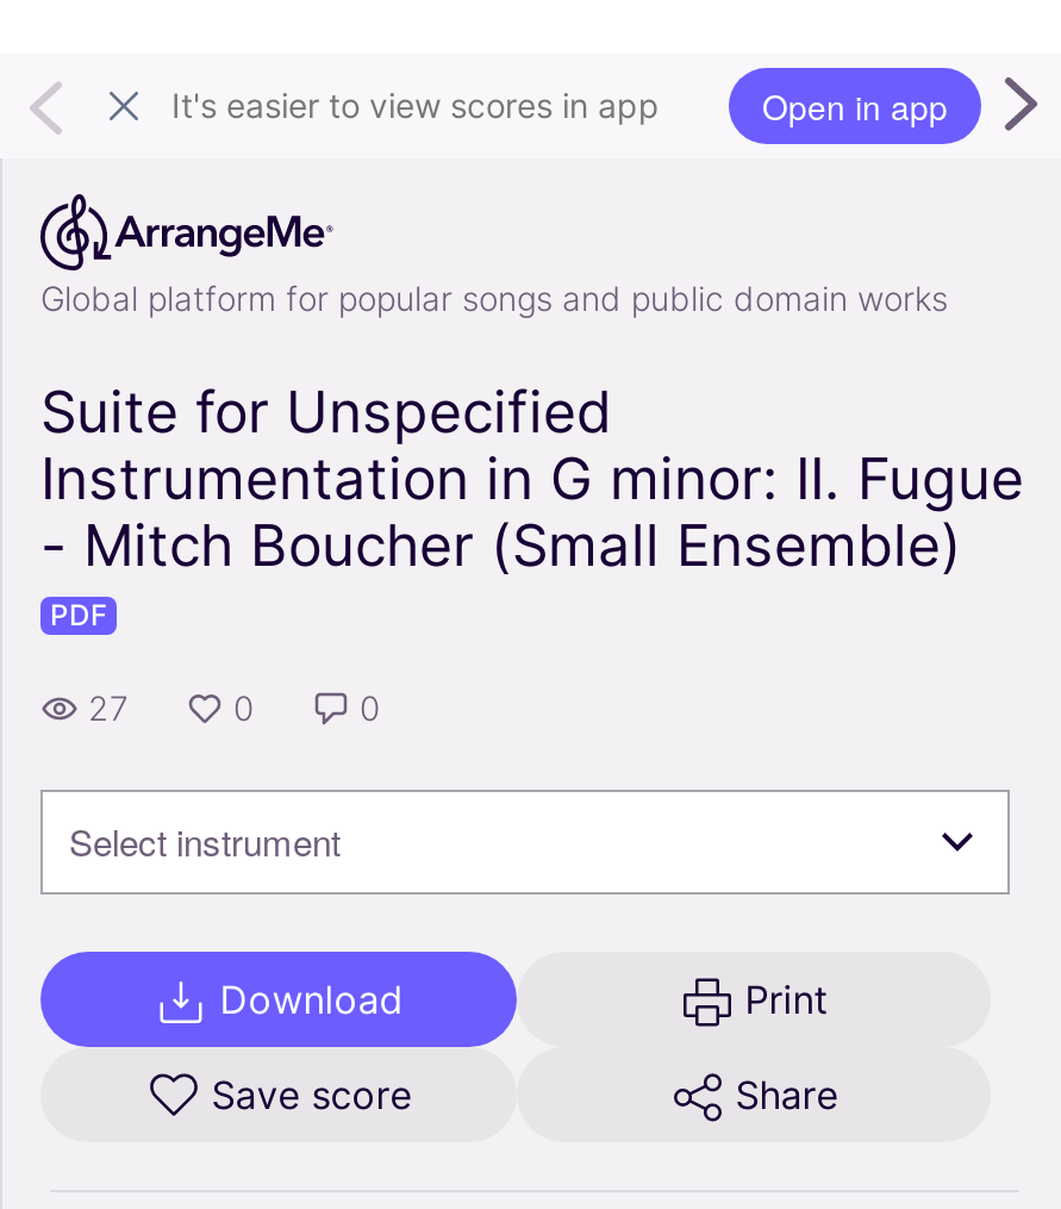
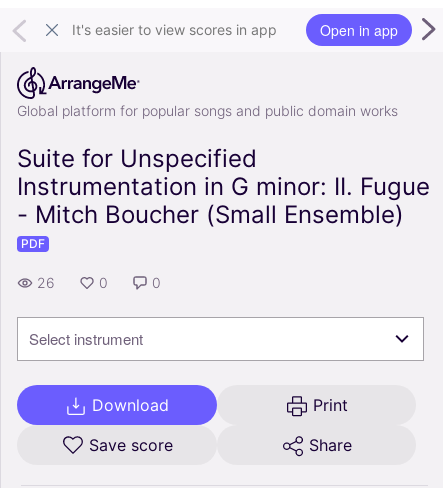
- 27
+ 26
